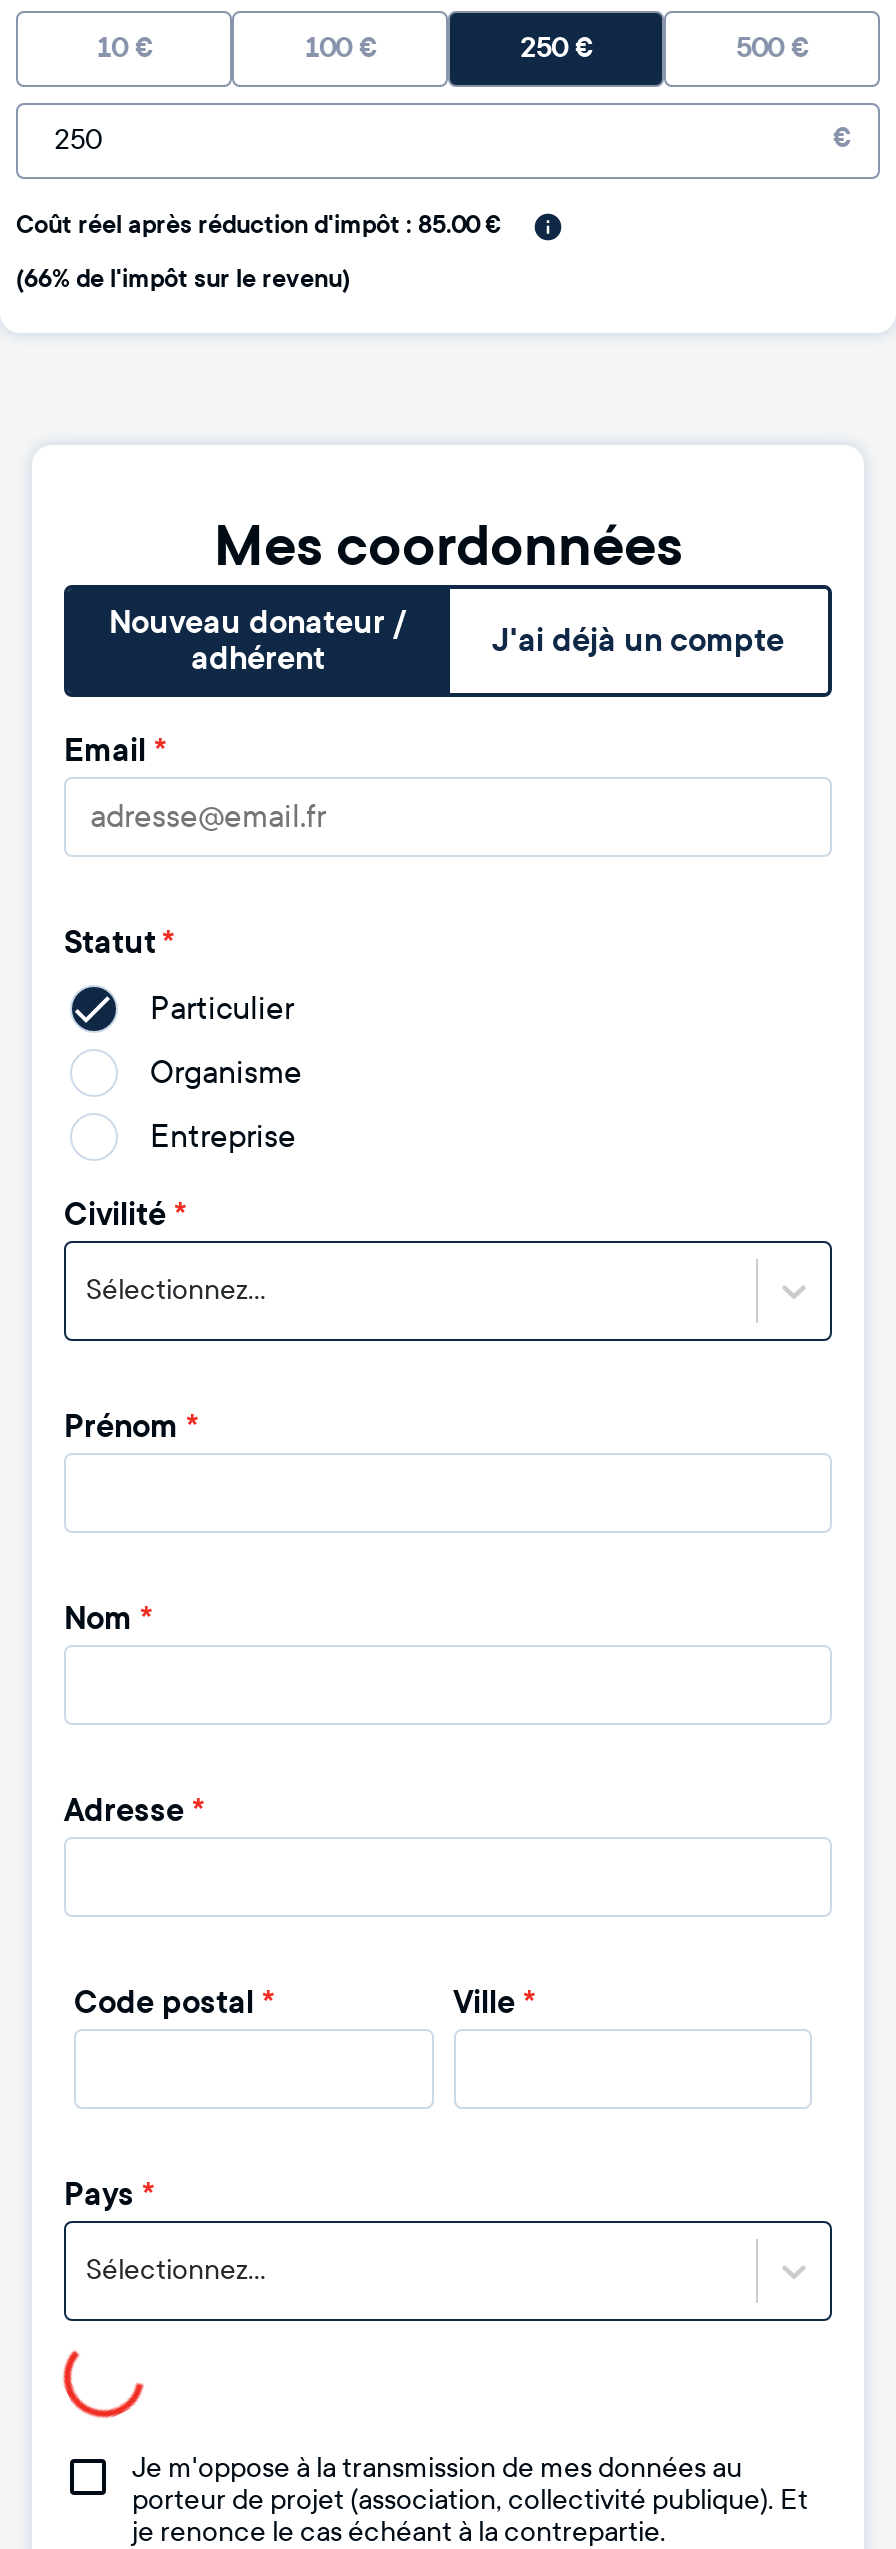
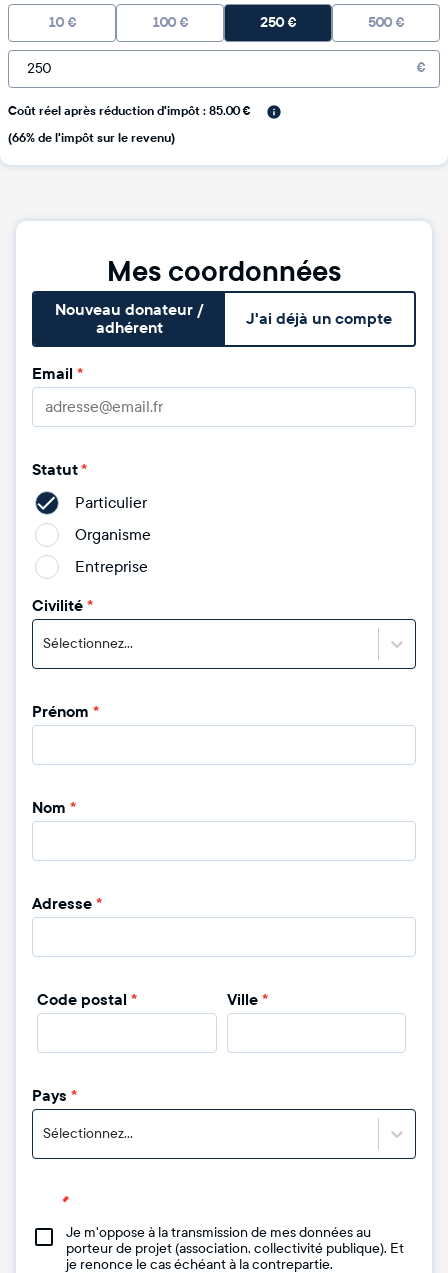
- [image]
